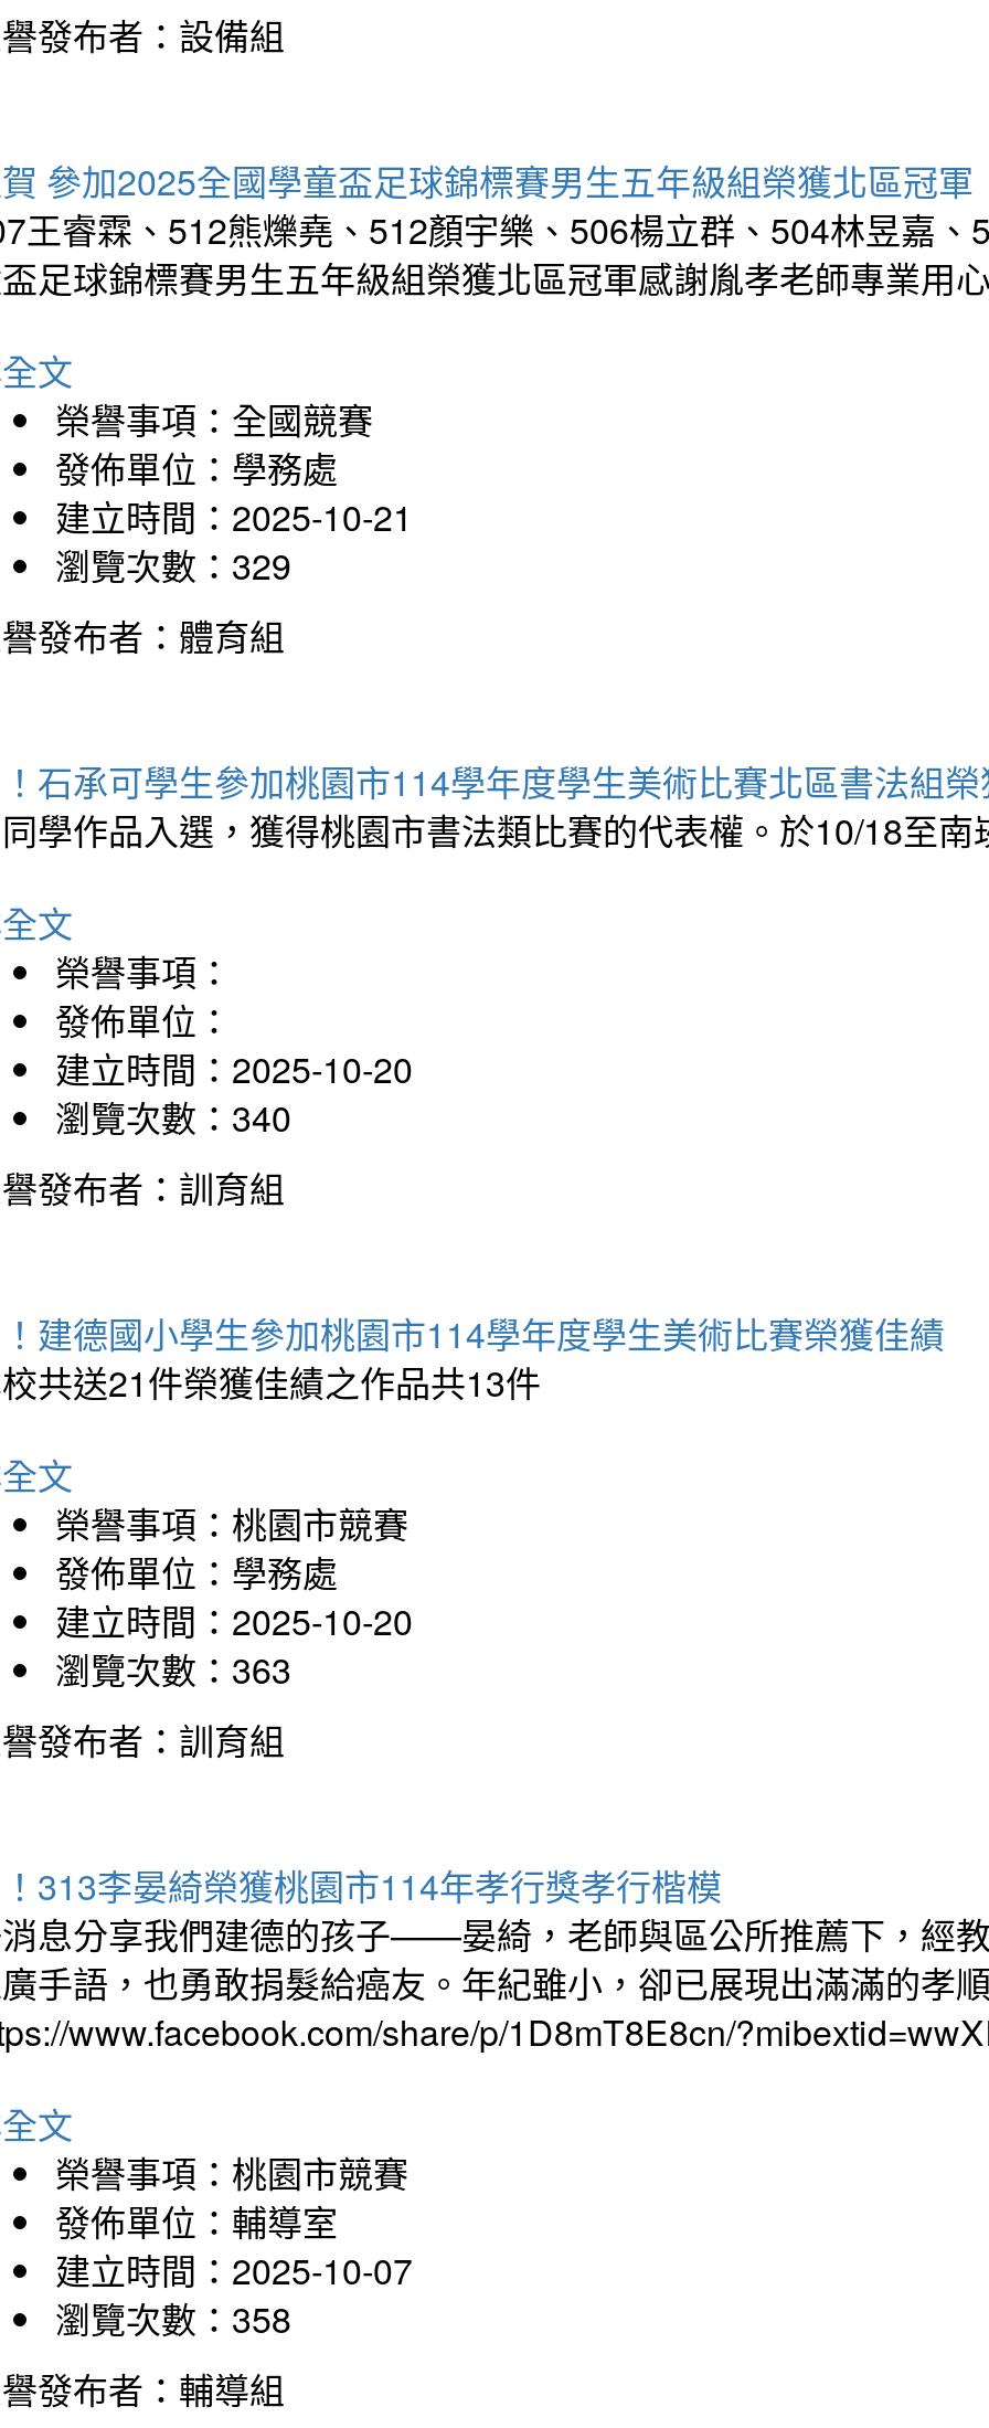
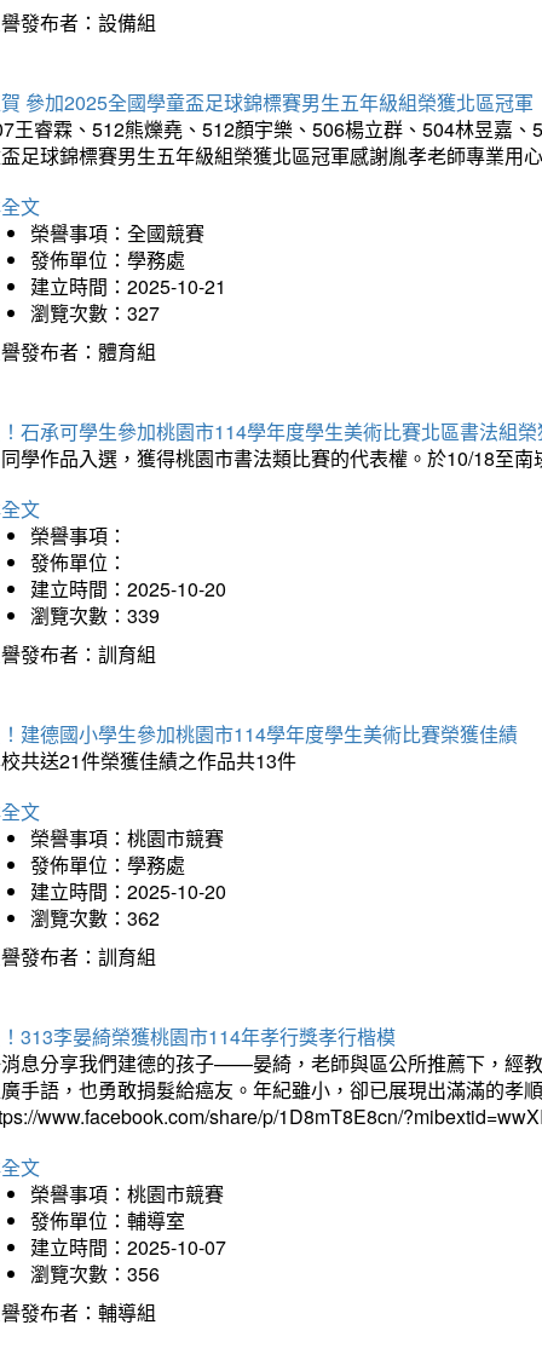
- 瀏覽次數：329
+ 瀏覽次數：327

- 瀏覽次數：340
+ 瀏覽次數：339

- 瀏覽次數：363
+ 瀏覽次數：362

- 瀏覽次數：358
+ 瀏覽次數：356
